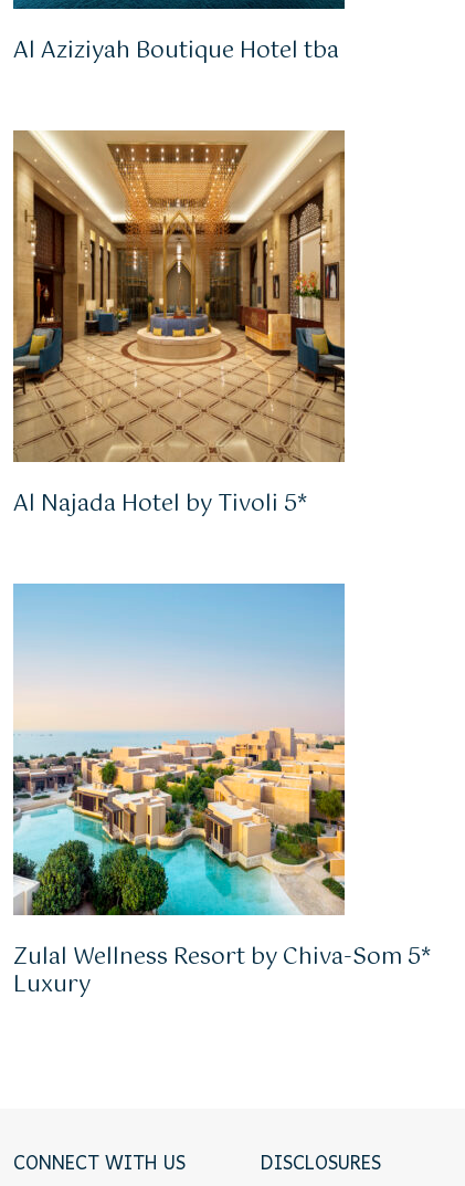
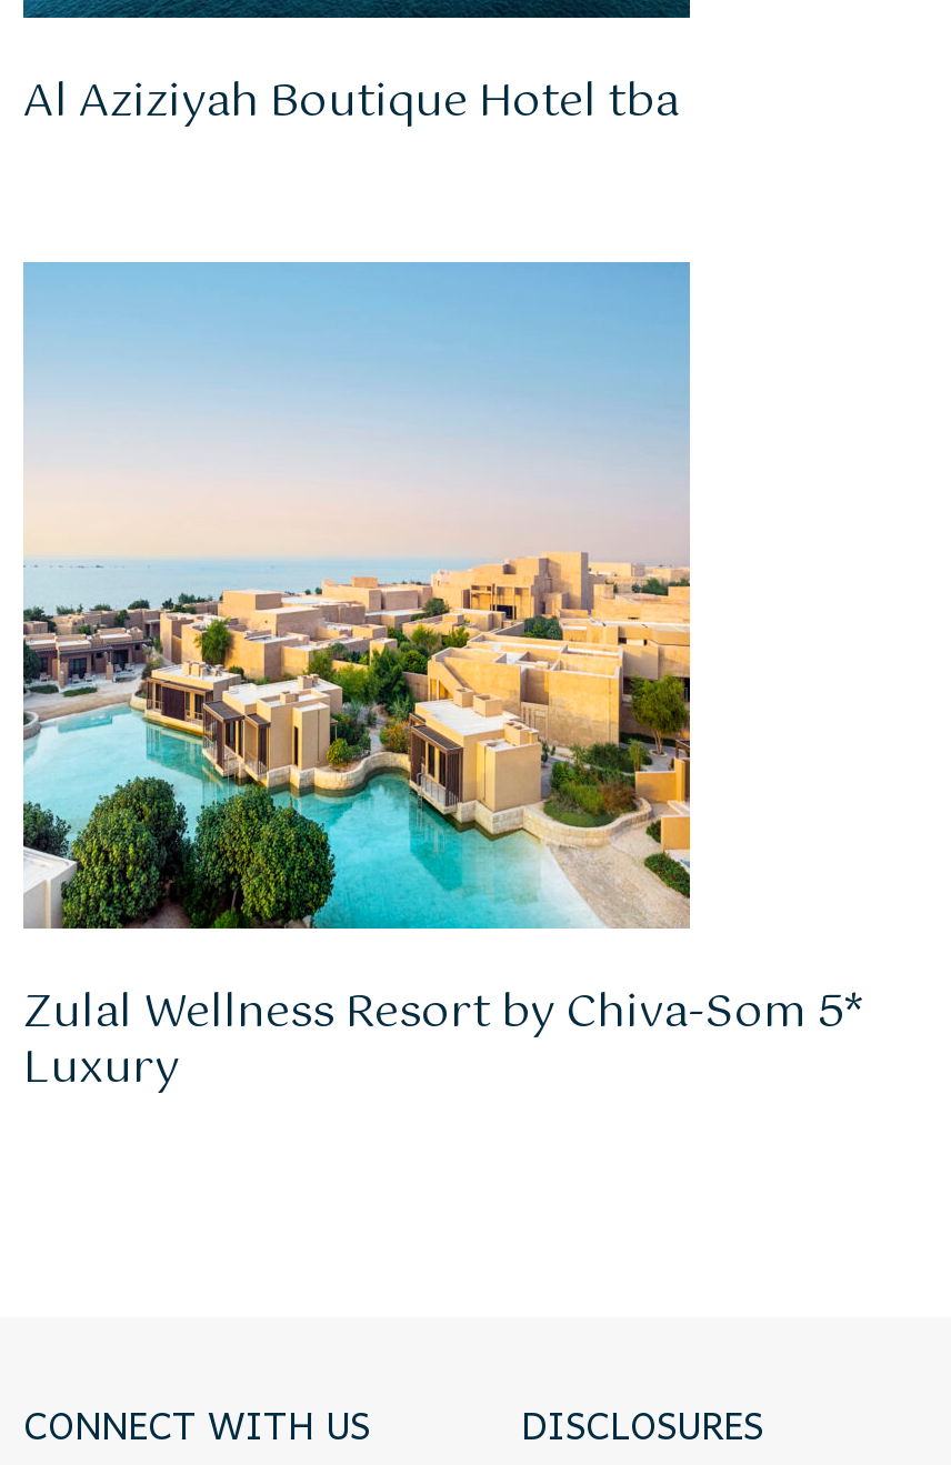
- [image]
- Al Najada Hotel by Tivoli 5*
